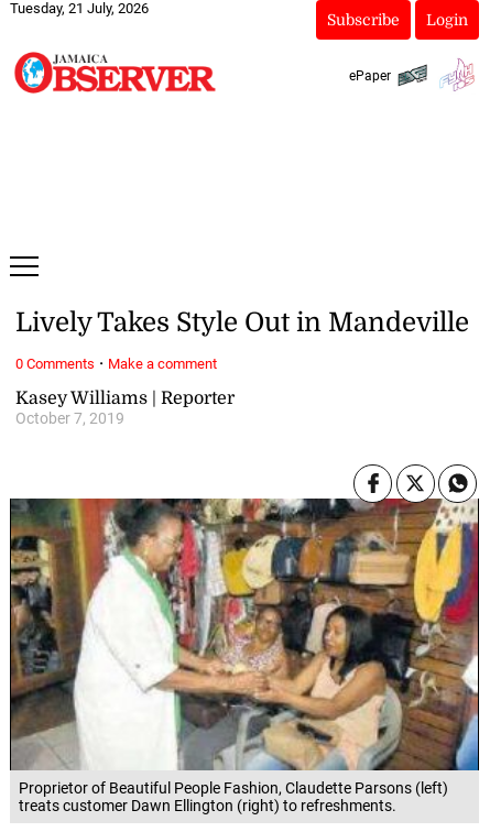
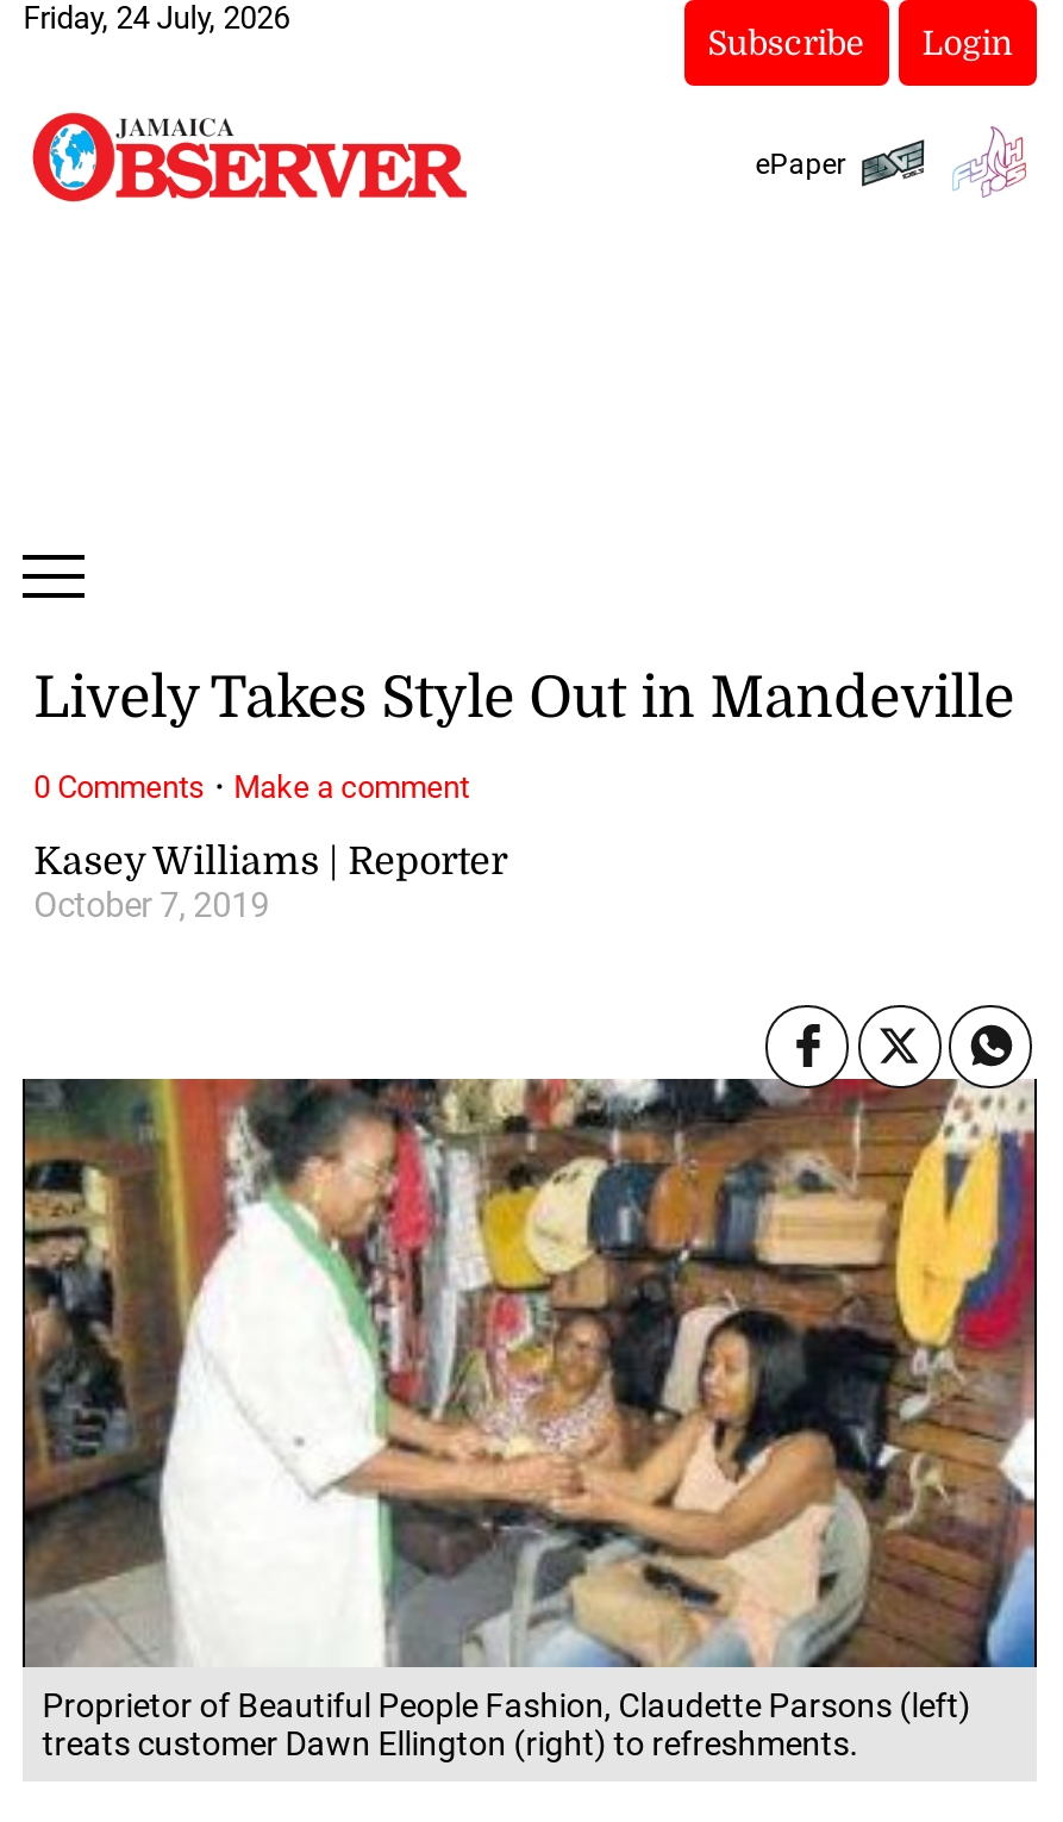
- Tuesday, 21 July, 2026
+ Friday, 24 July, 2026
